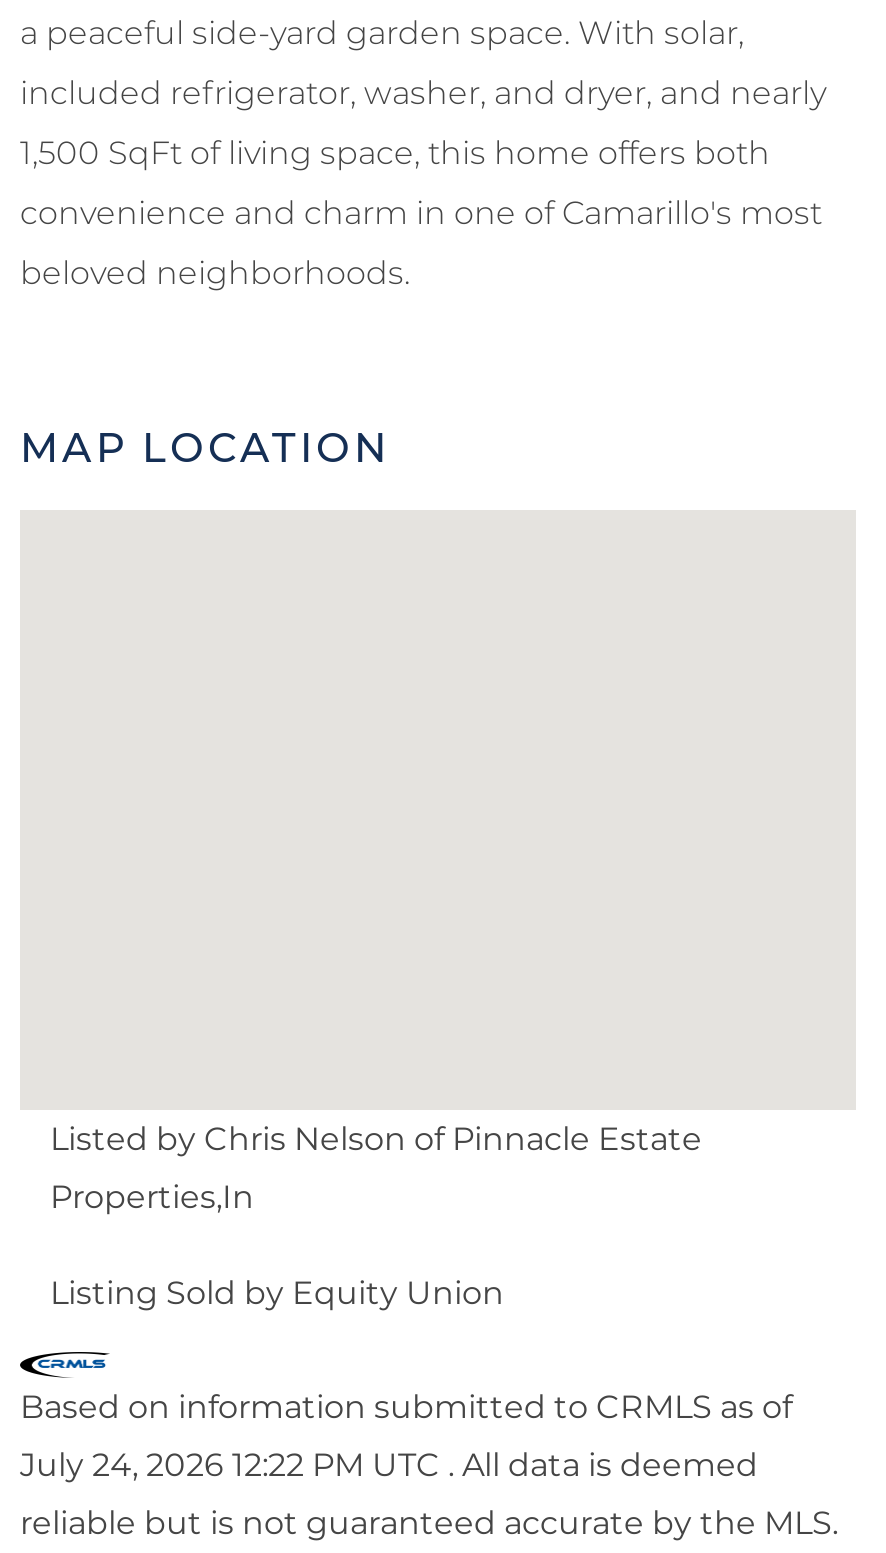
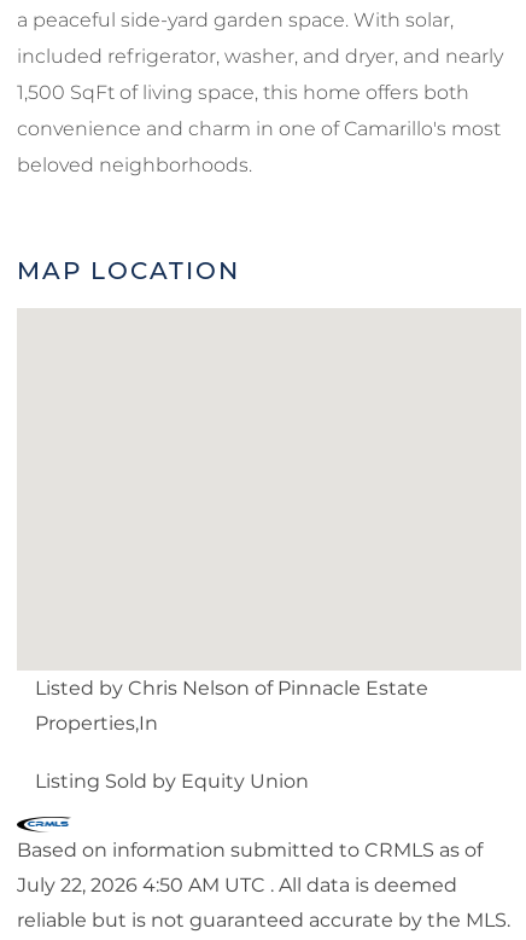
- July 24, 2026 12:22 PM UTC . All data is deemed
+ July 22, 2026 4:50 AM UTC . All data is deemed
